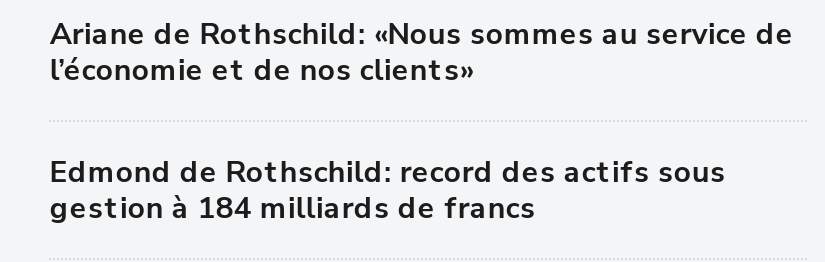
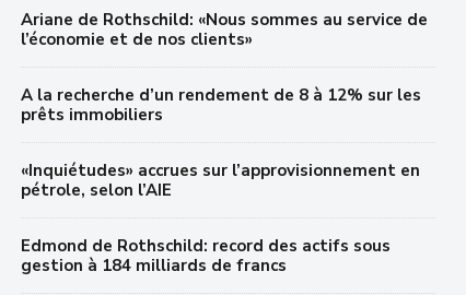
+ A la recherche d’un rendement de 8 à 12% sur les
+ prêts immobiliers
+ «Inquiétudes» accrues sur l’approvisionnement en
+ pétrole, selon l’AIE
